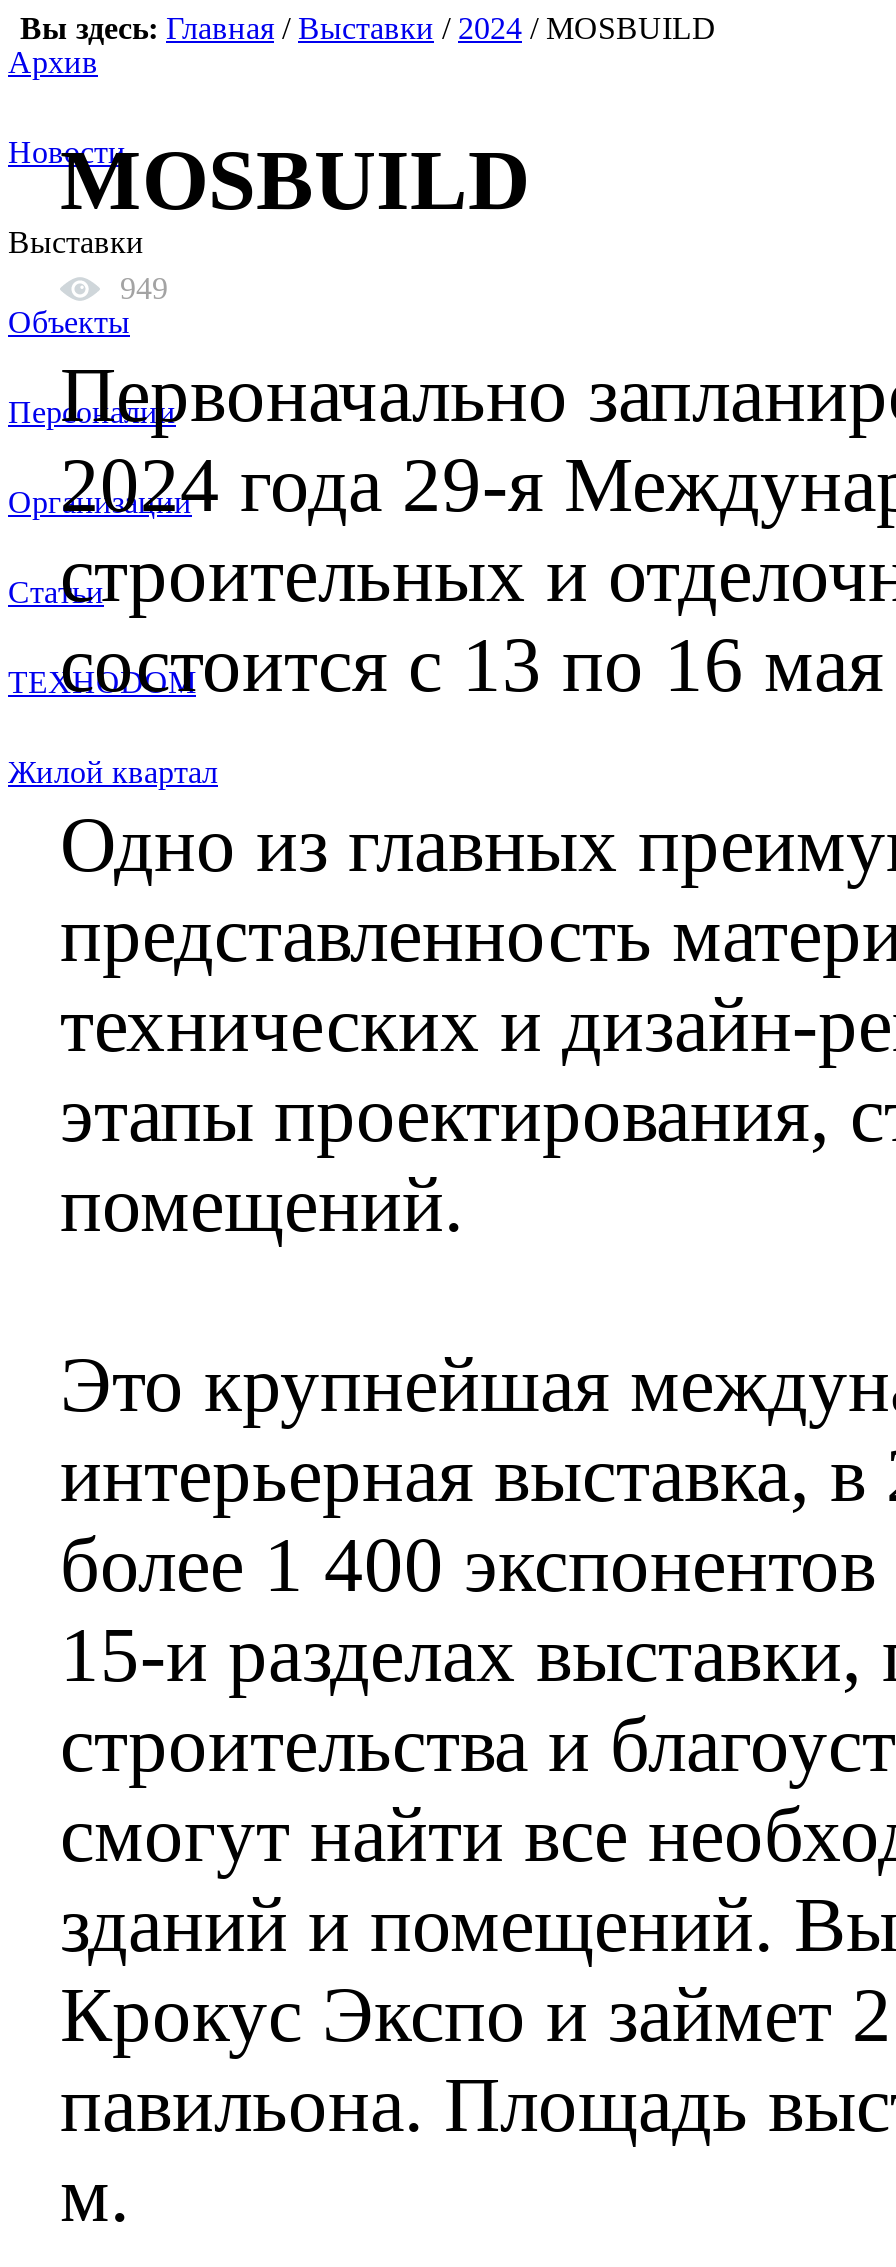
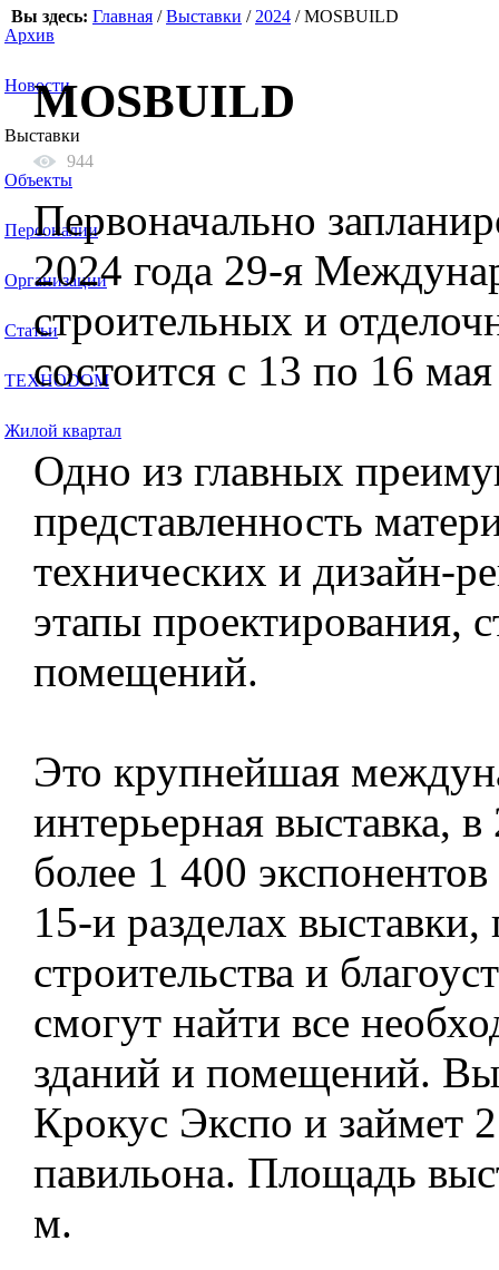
- 949
+ 944
